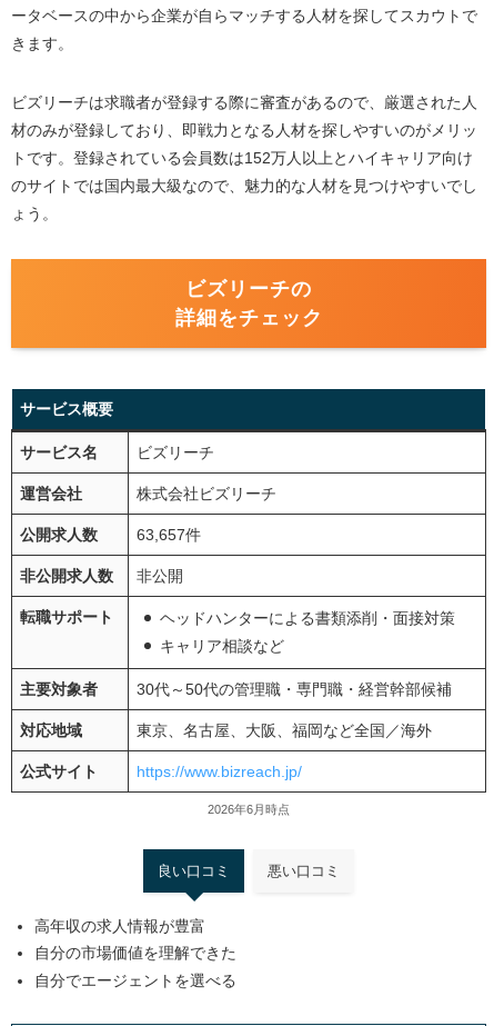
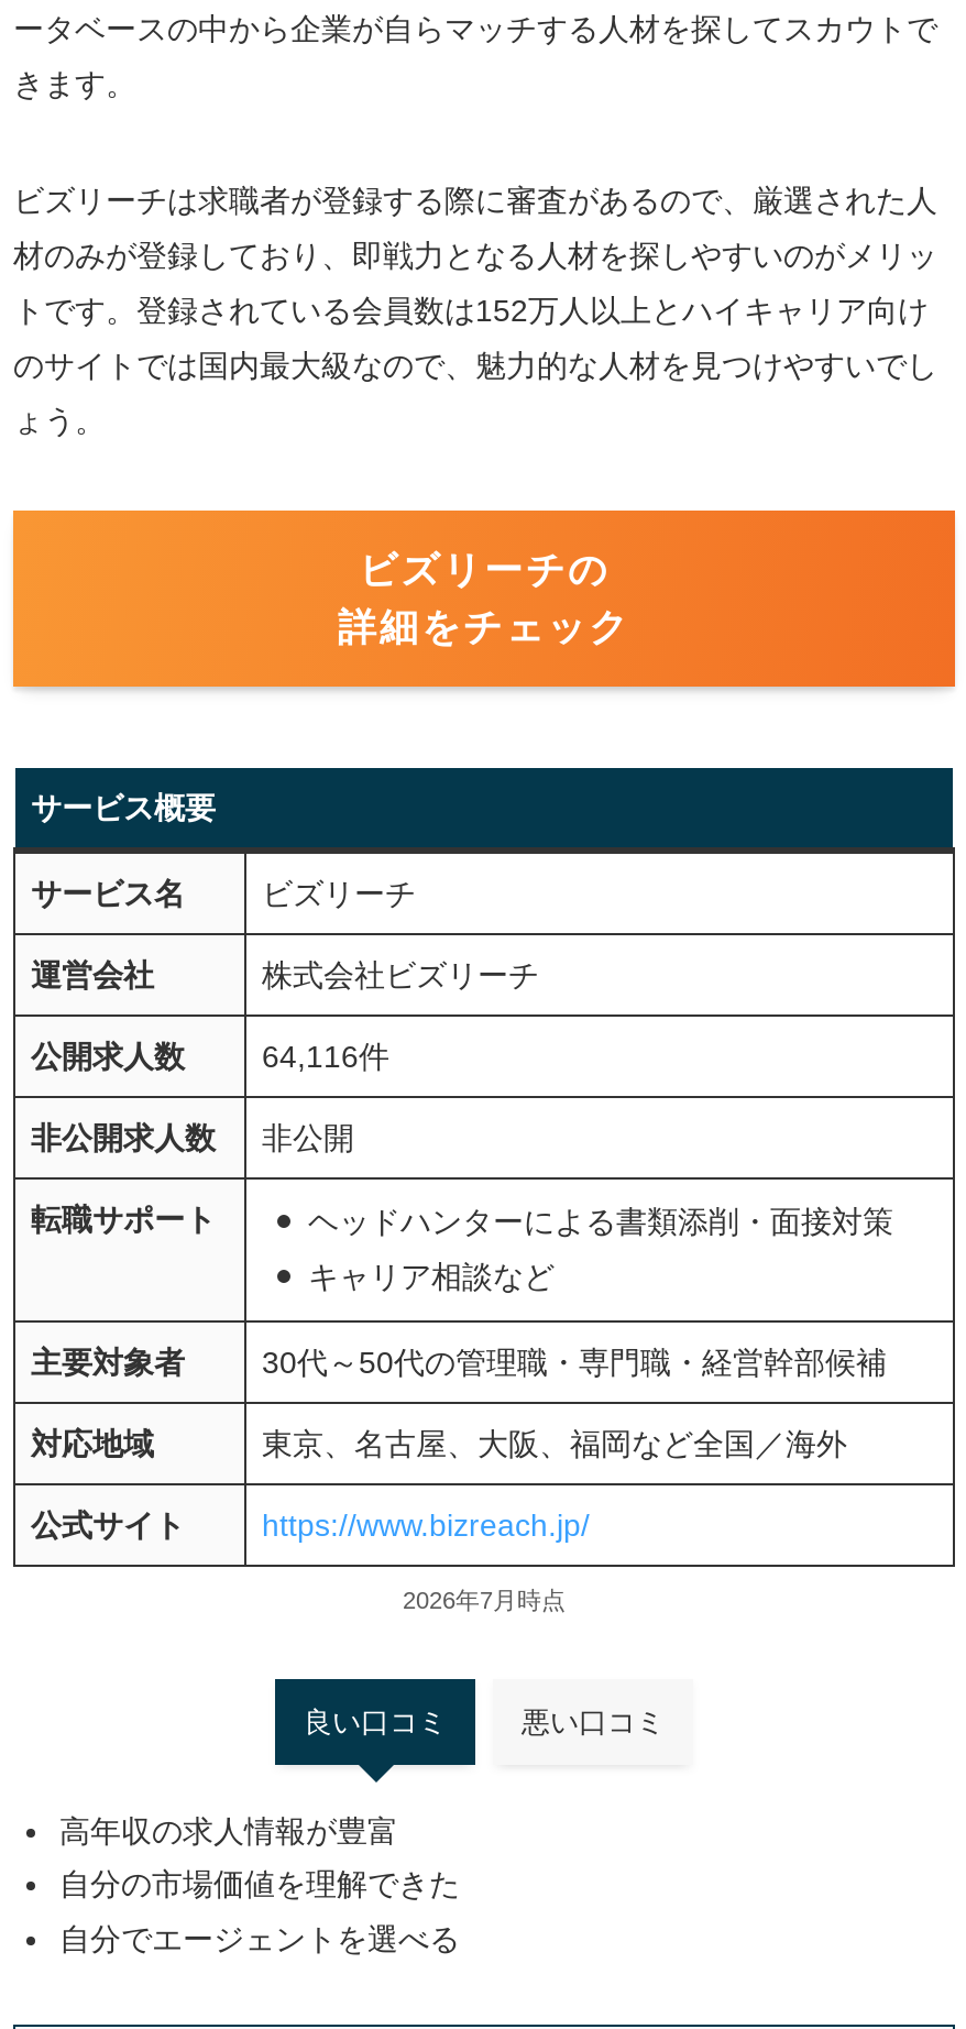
- 63,657件
+ 64,116件

- 2026年6月時点
+ 2026年7月時点
